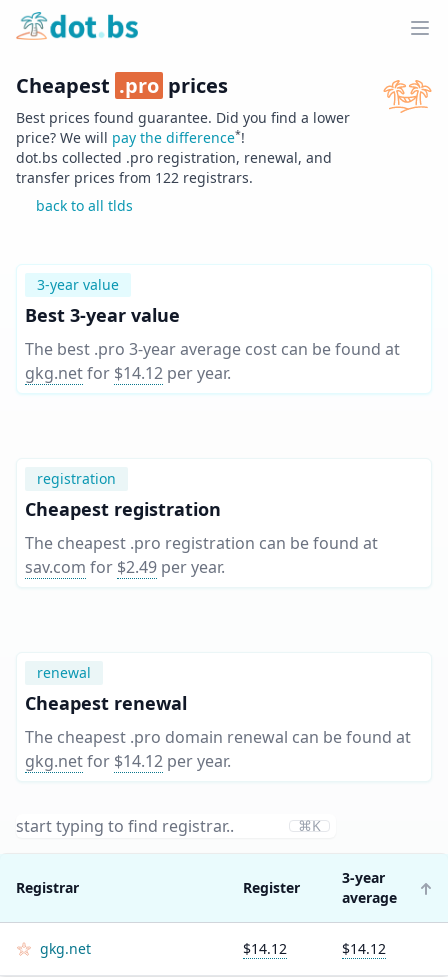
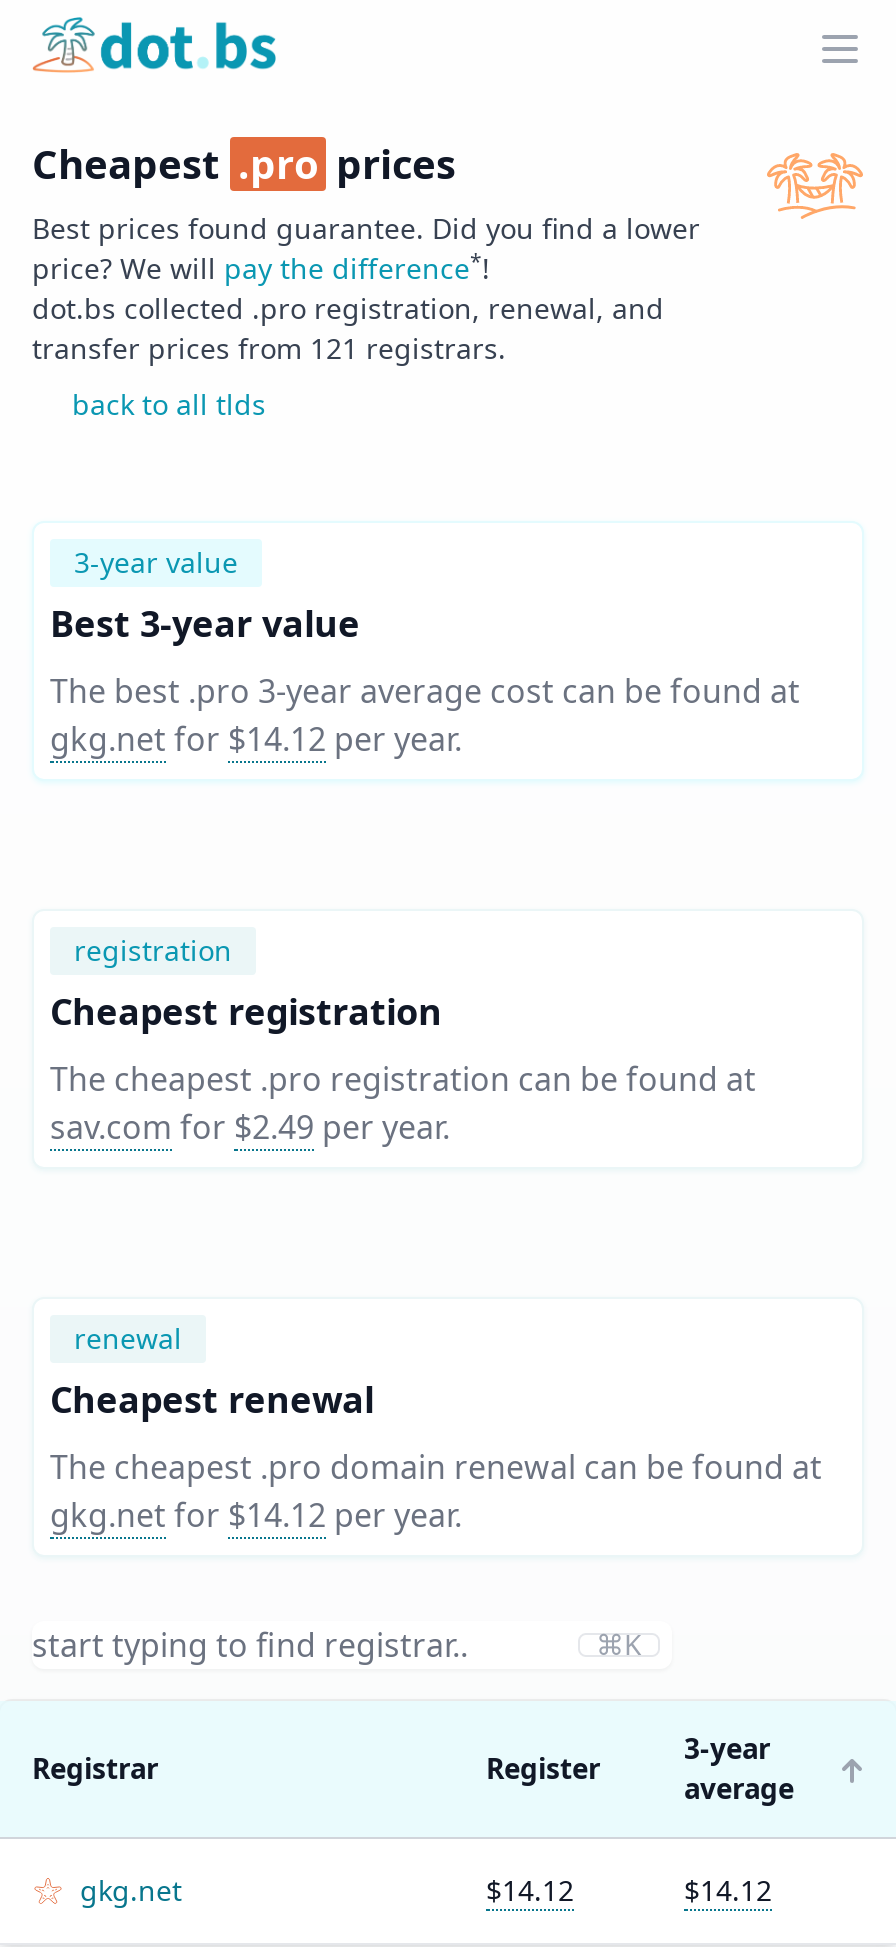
- transfer prices from 122 registrars.
+ transfer prices from 121 registrars.
